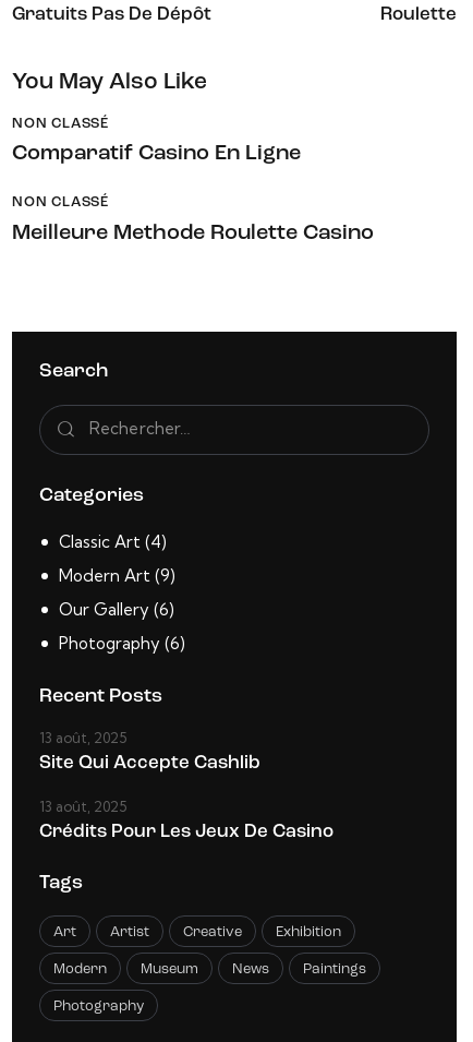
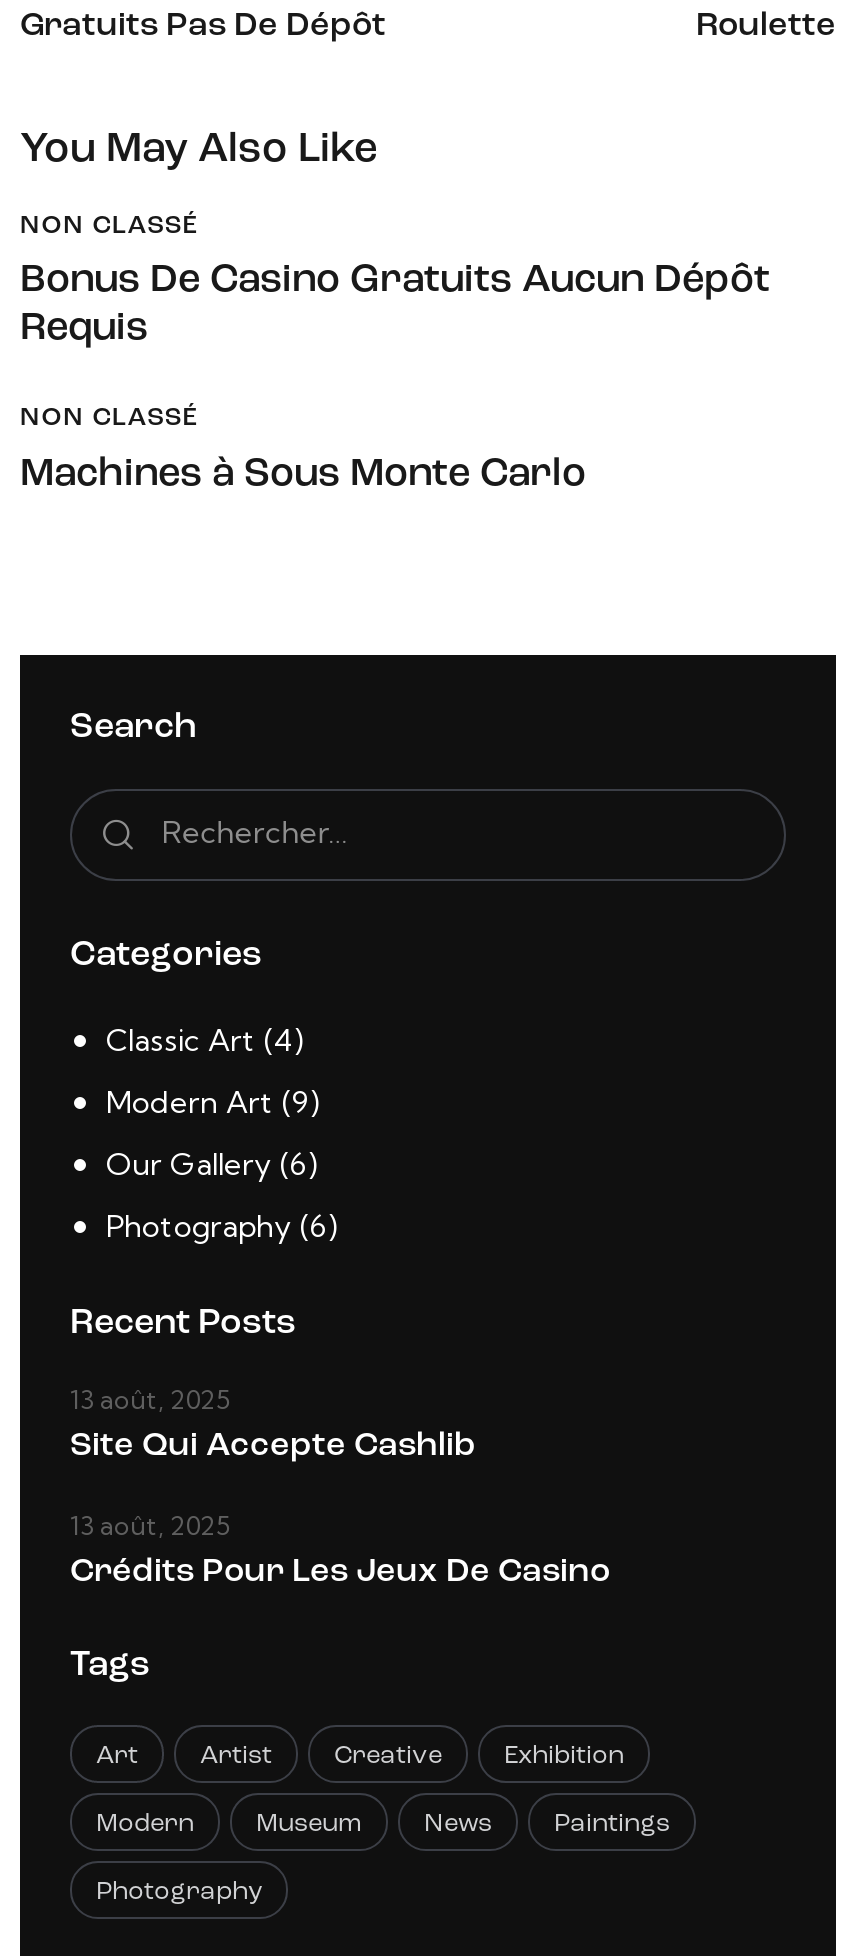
- Comparatif Casino En Ligne
+ Bonus De Casino Gratuits Aucun Dépôt
+ Requis

- Meilleure Methode Roulette Casino
+ Machines à Sous Monte Carlo
